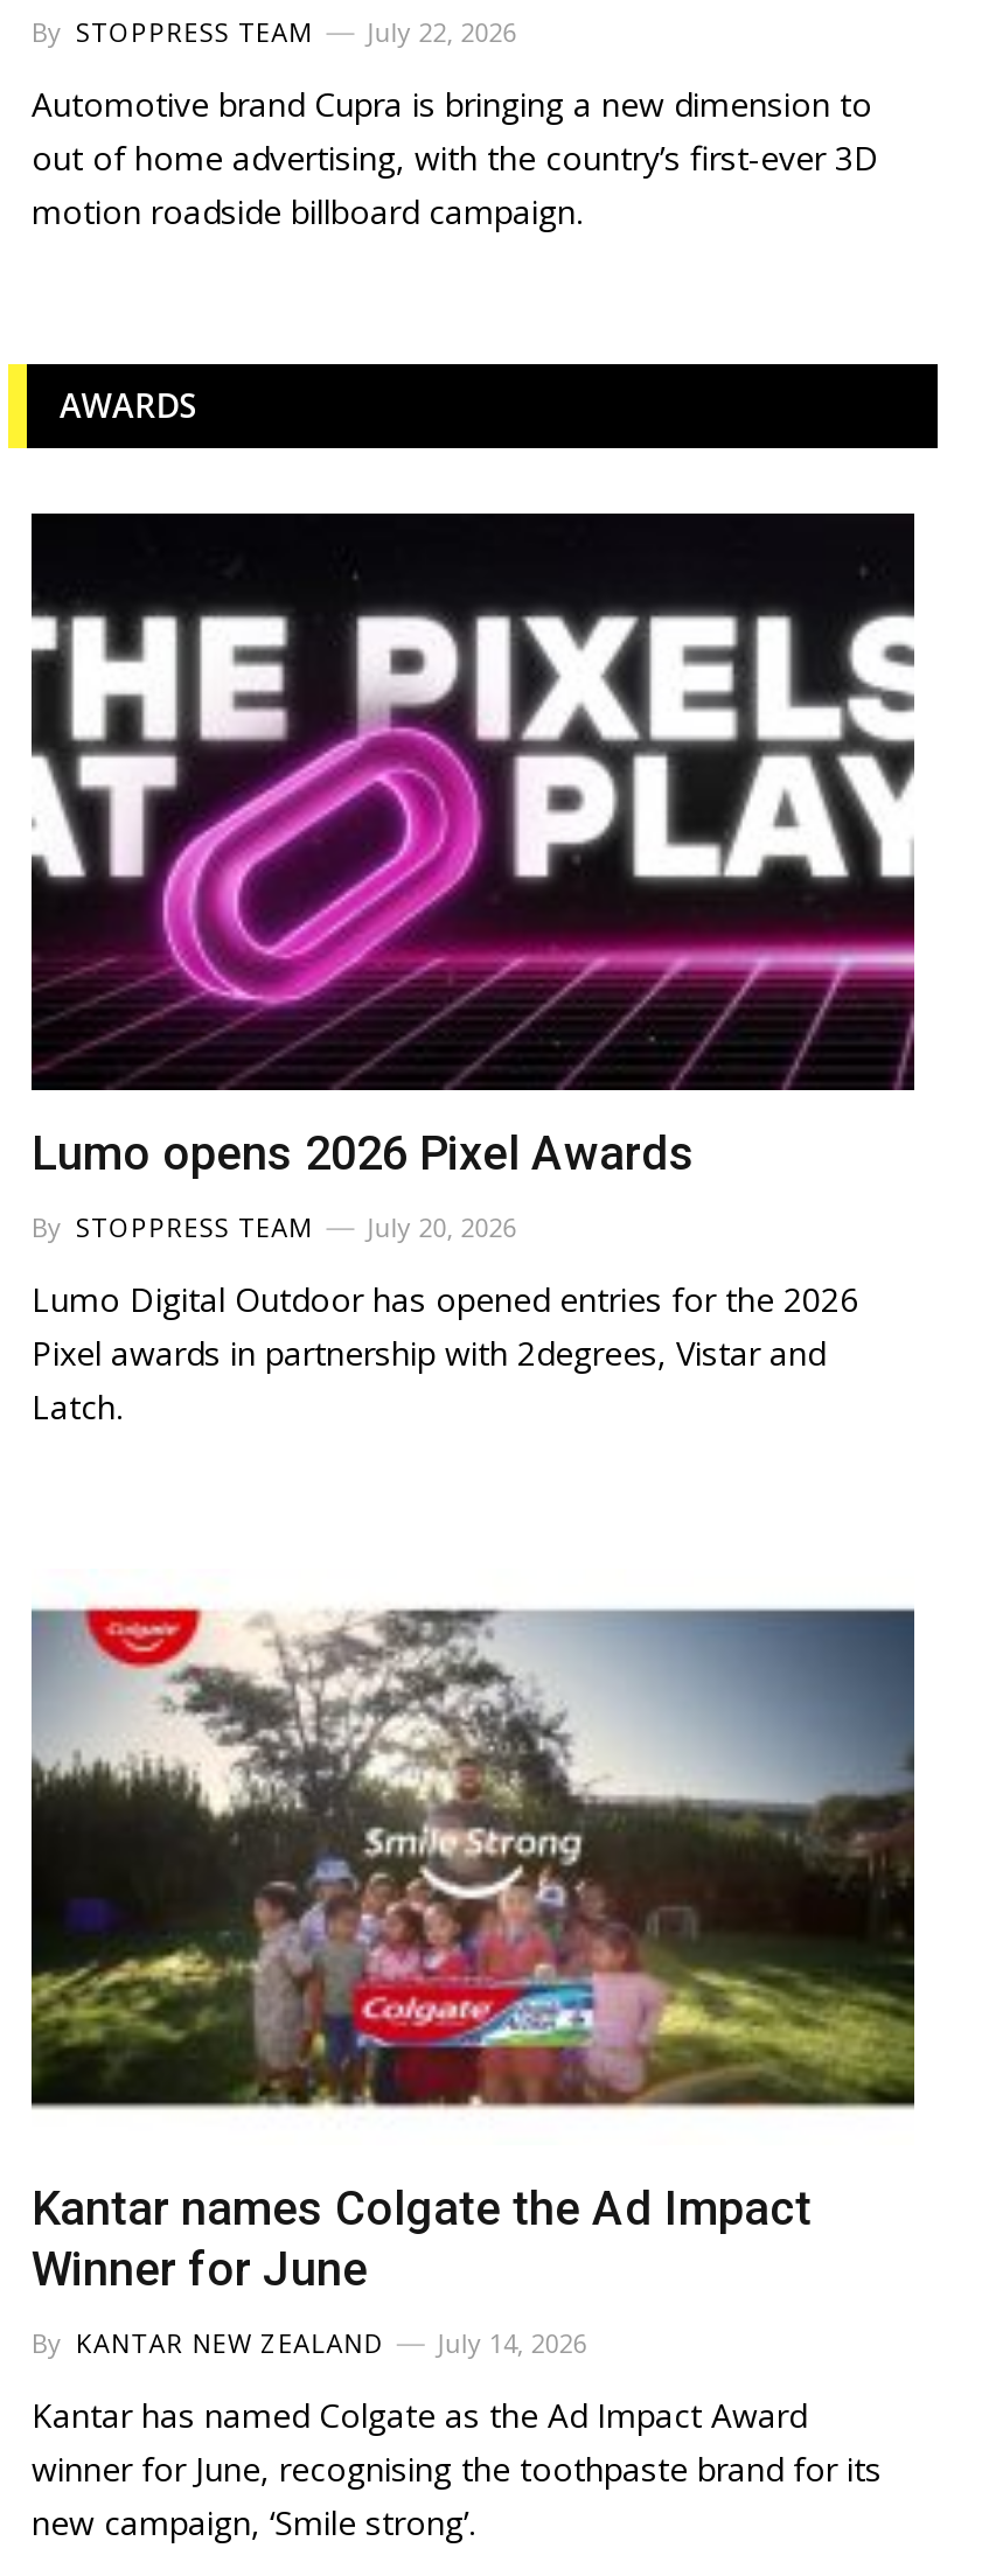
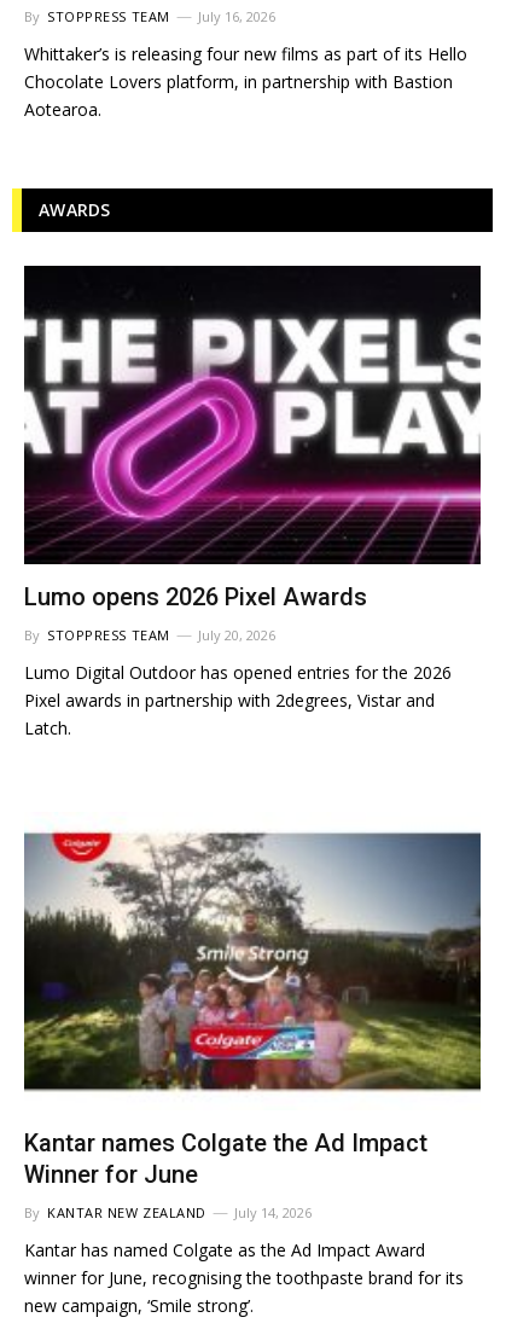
- By STOPPRESS TEAM July 22, 2026
+ By STOPPRESS TEAM July 16, 2026

- Automotive brand Cupra is bringing a new dimension to
- out of home advertising, with the country’s first-ever 3D
- motion roadside billboard campaign.
+ Whittaker’s is releasing four new films as part of its Hello
+ Chocolate Lovers platform, in partnership with Bastion
+ Aotearoa.
